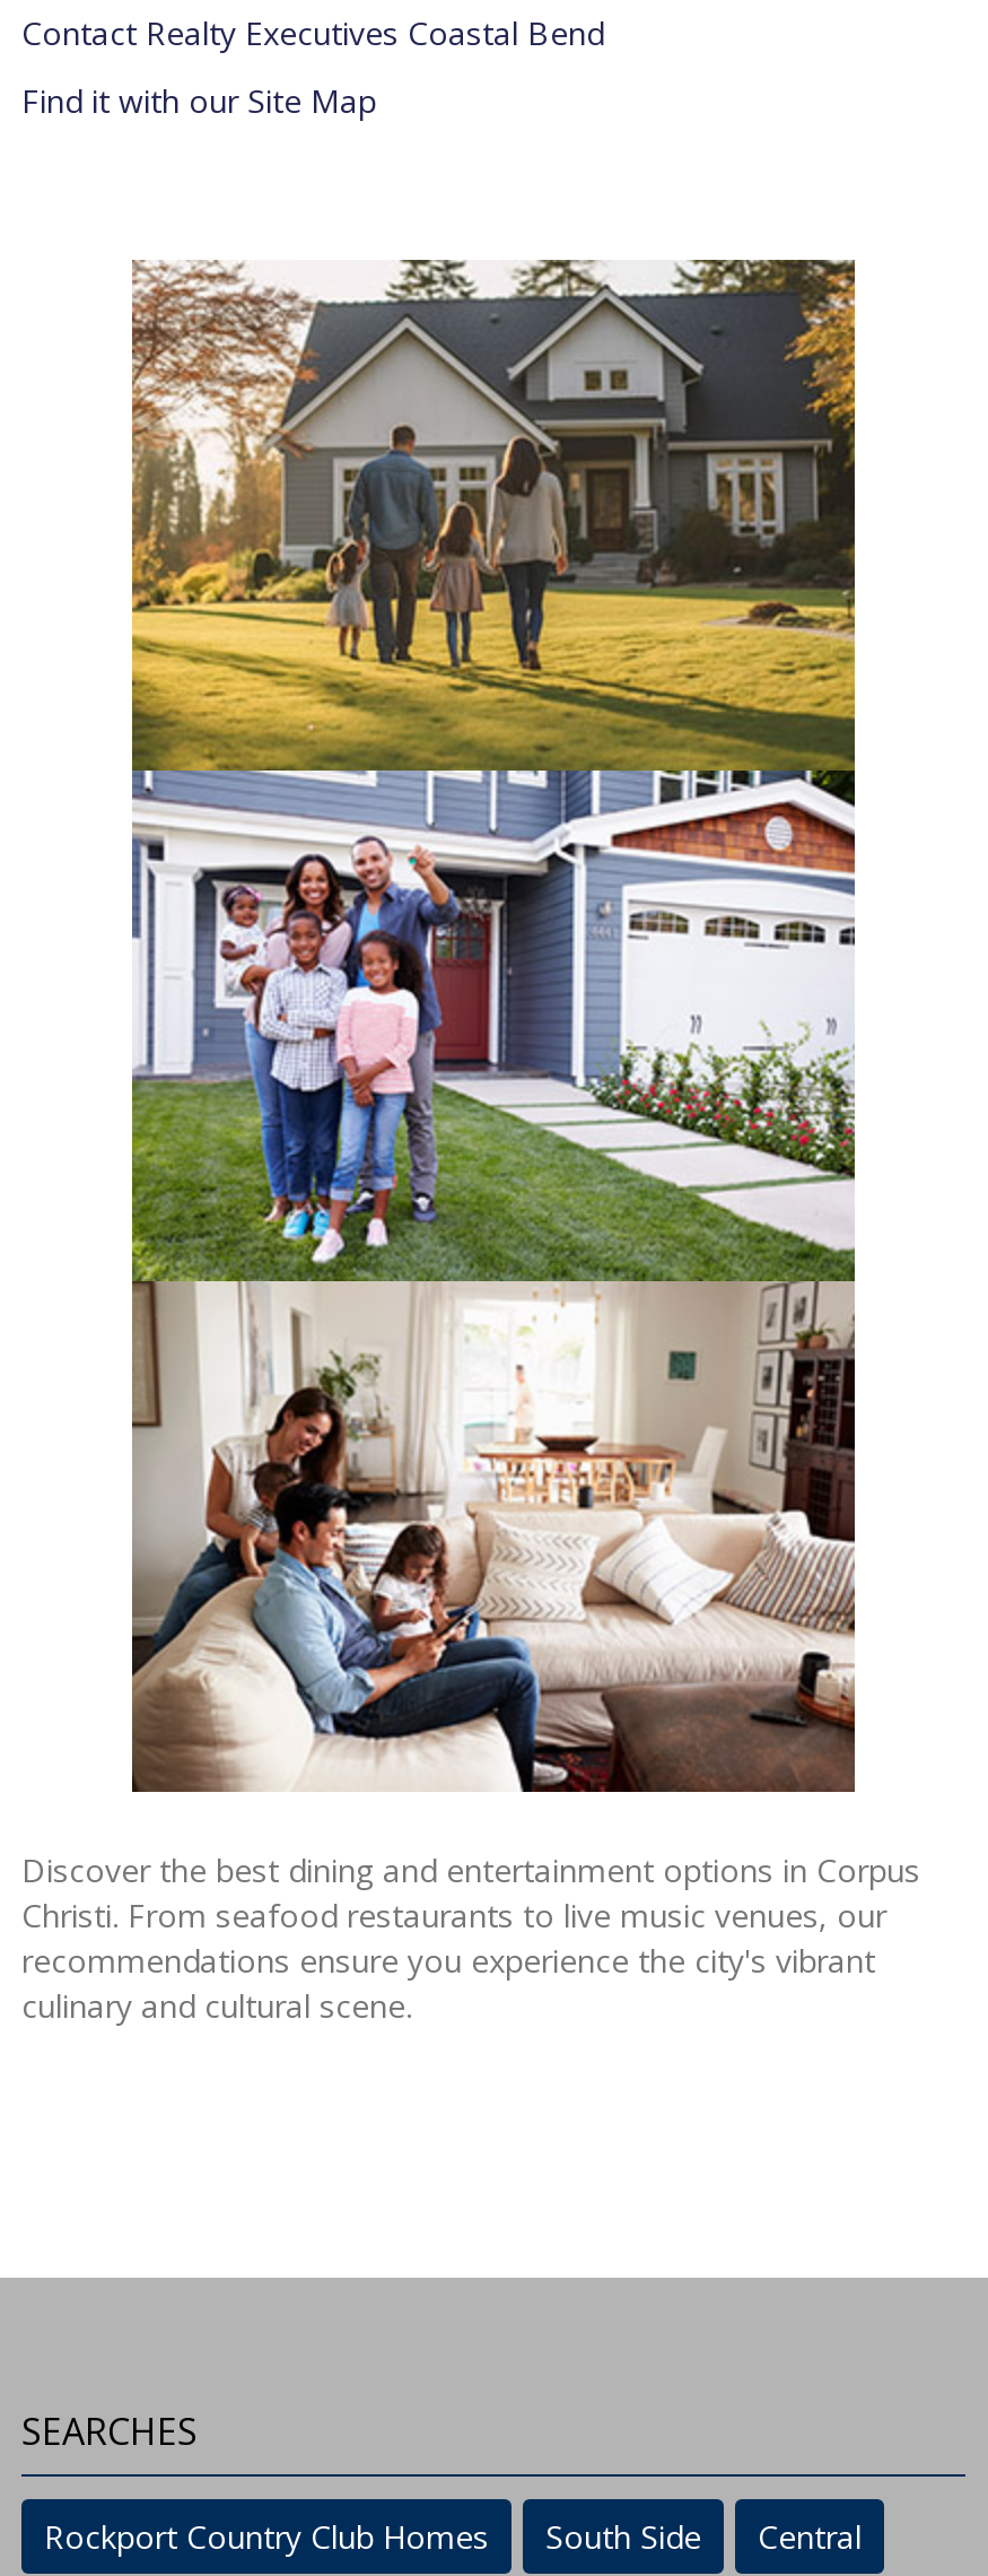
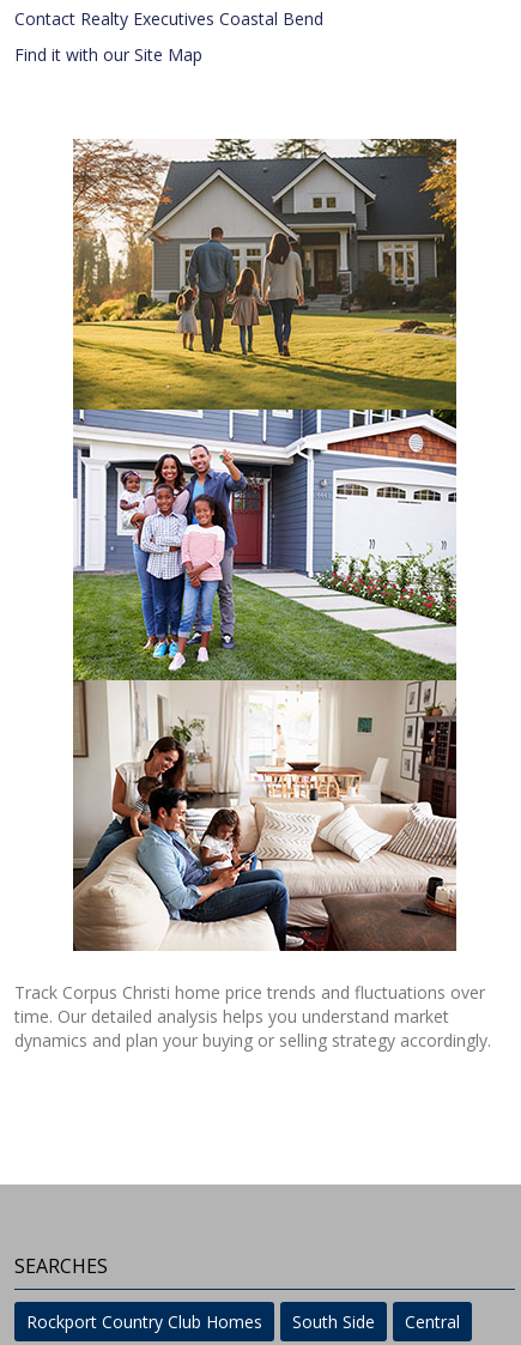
- Discover the best dining and entertainment options in Corpus
- Christi. From seafood restaurants to live music venues, our
- recommendations ensure you experience the city's vibrant
- culinary and cultural scene.
+ Track Corpus Christi home price trends and fluctuations over
+ time. Our detailed analysis helps you understand market
+ dynamics and plan your buying or selling strategy accordingly.
